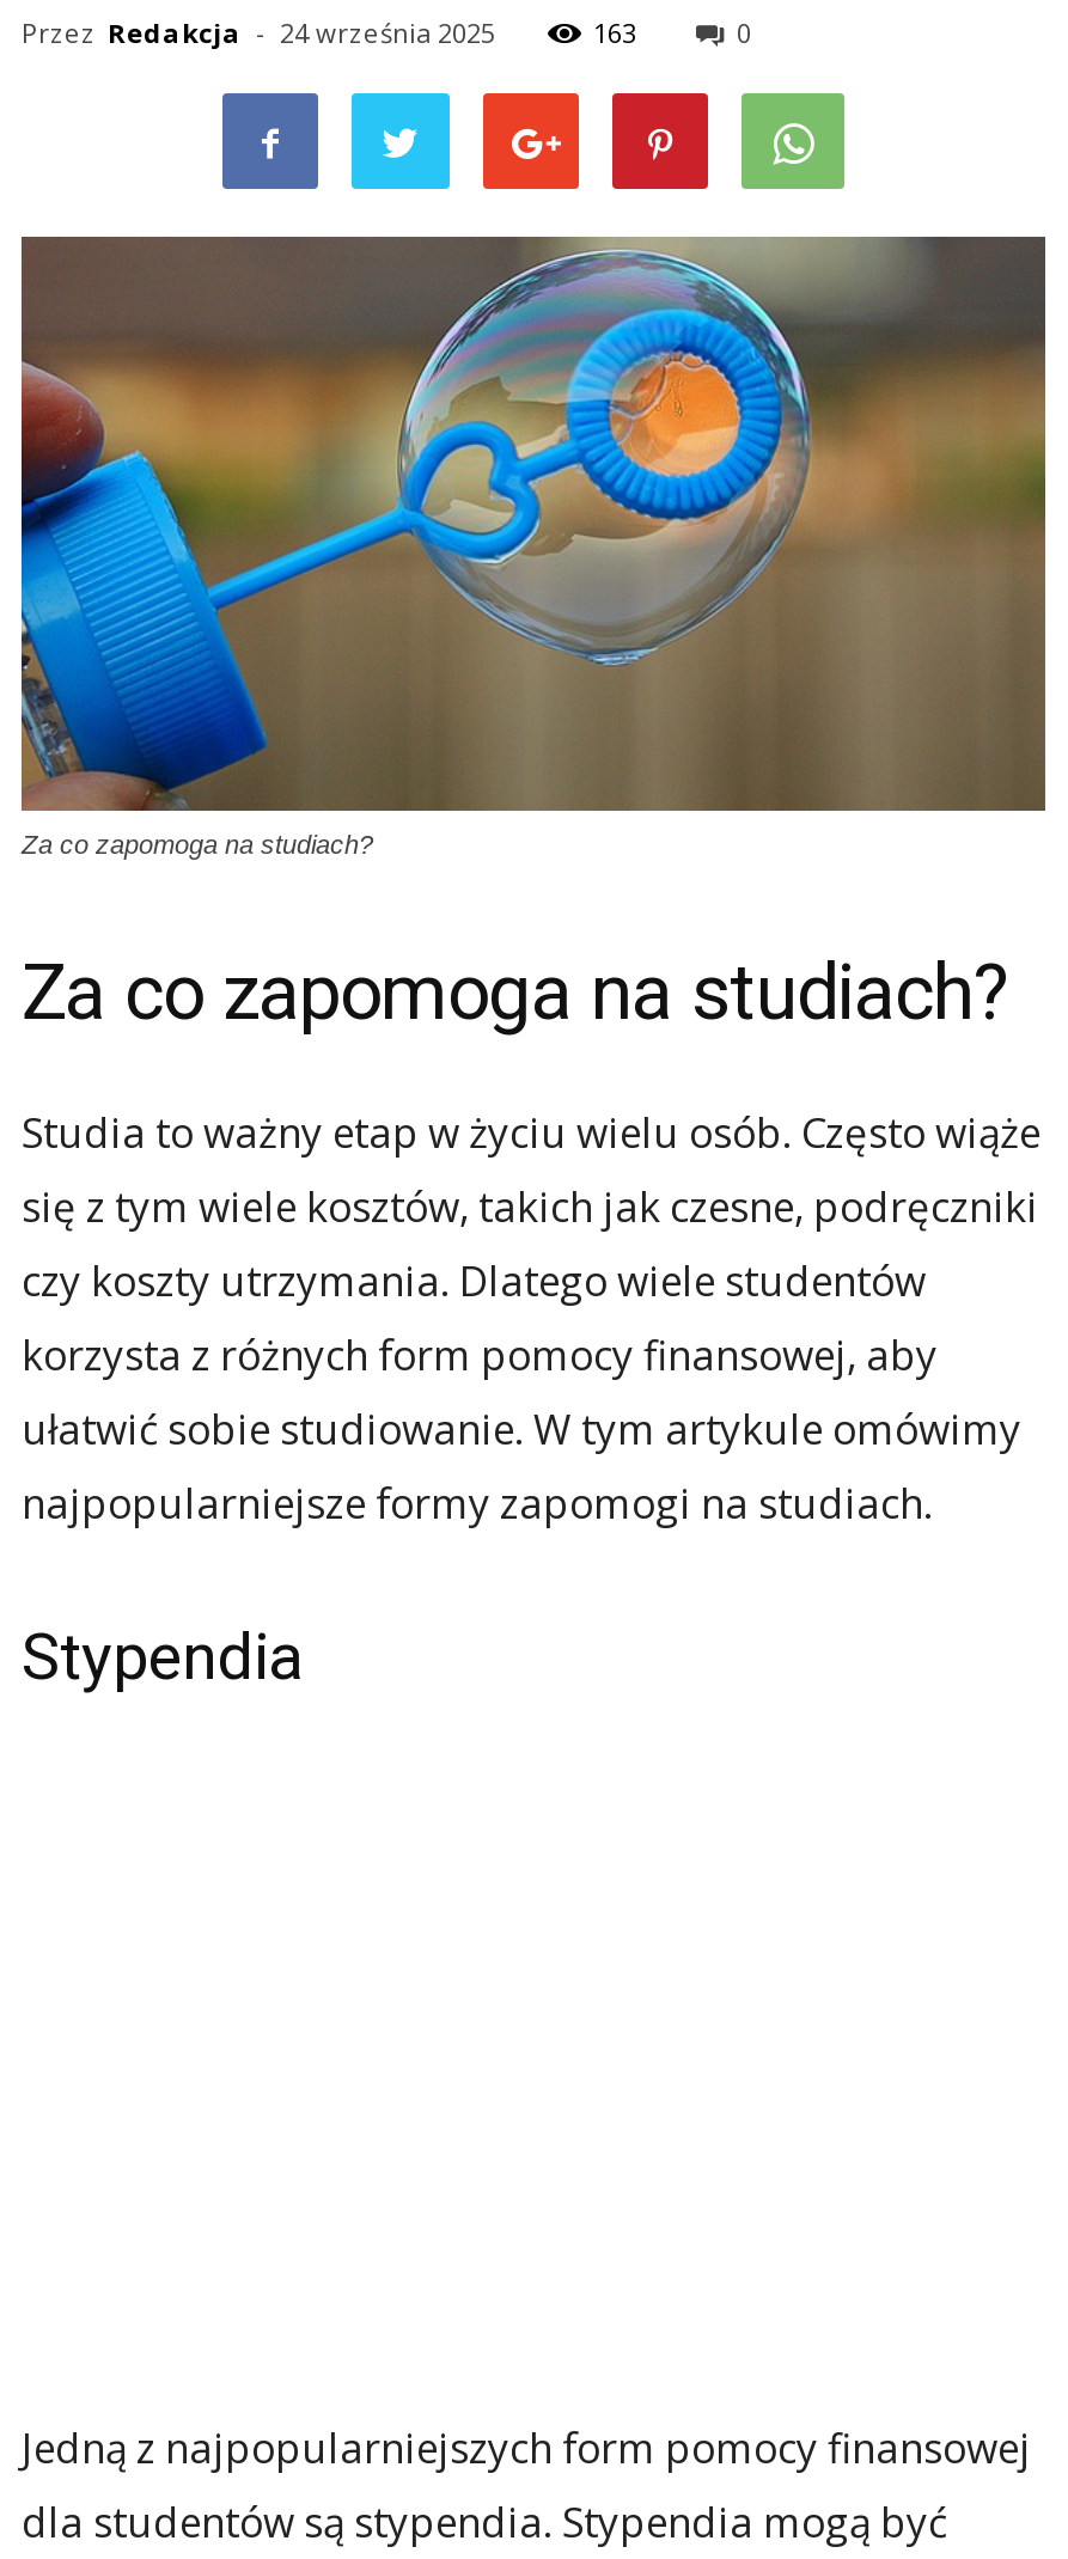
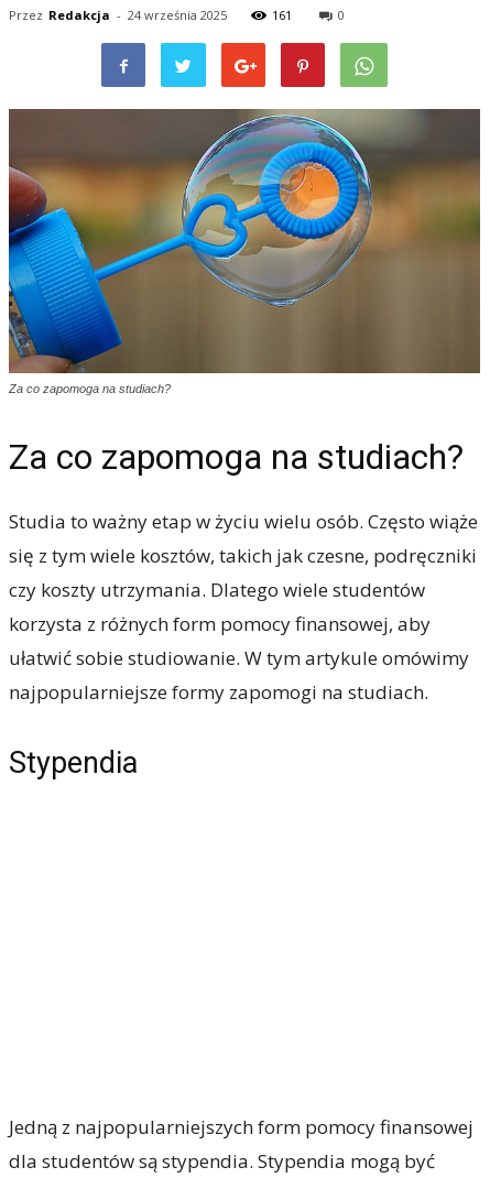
- 163
+ 161
